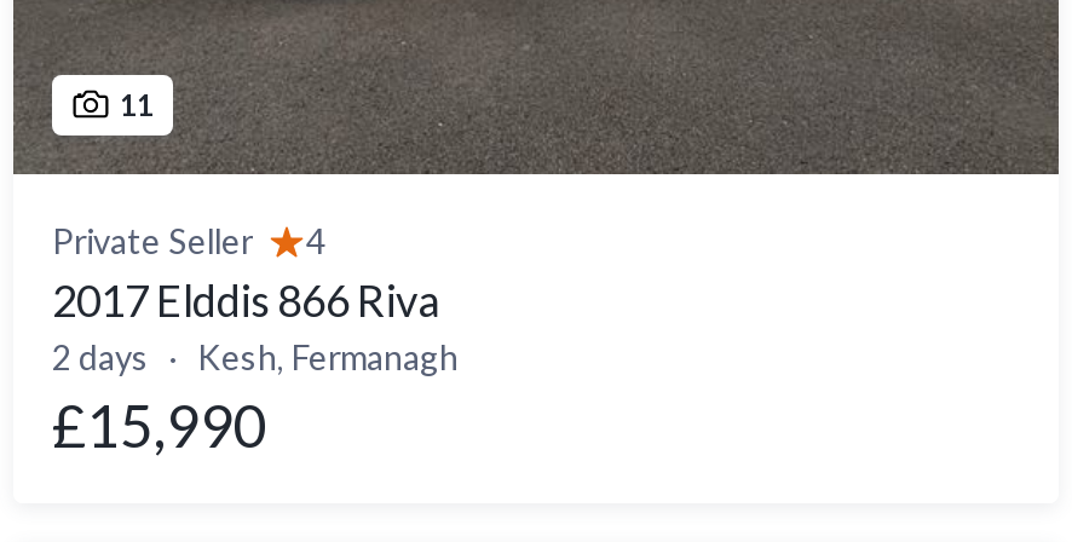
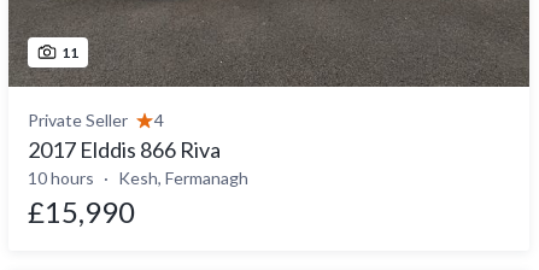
- 2 days Kesh, Fermanagh
+ 10 hours Kesh, Fermanagh
